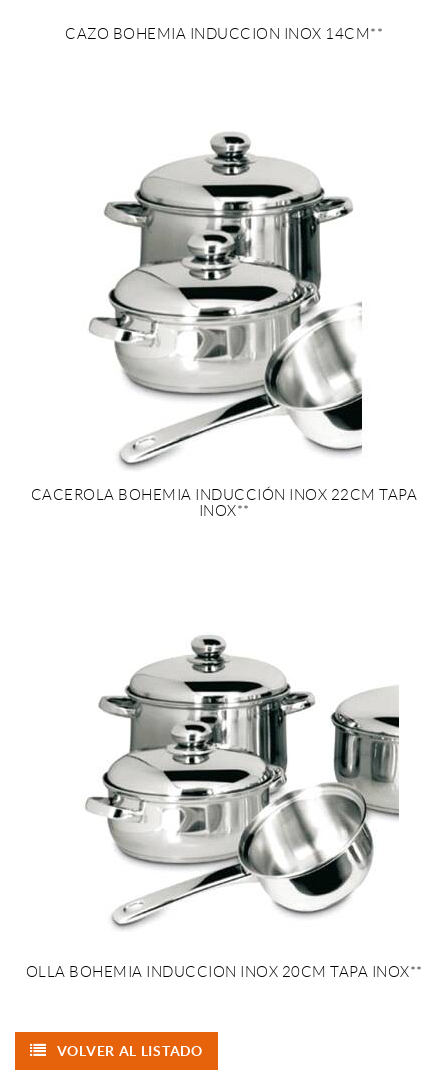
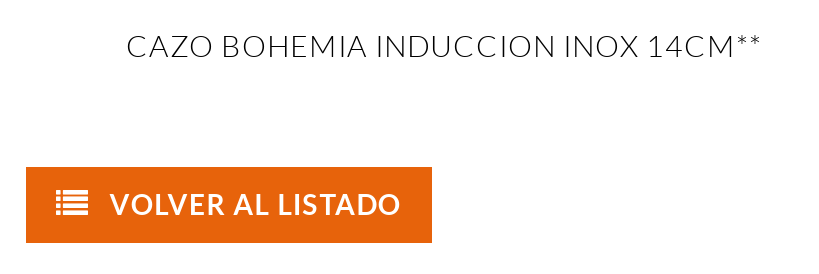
- [image]
- CACEROLA BOHEMIA INDUCCIÓN INOX 22CM TAPA
- INOX**

- [image]
- OLLA BOHEMIA INDUCCION INOX 20CM TAPA INOX**
